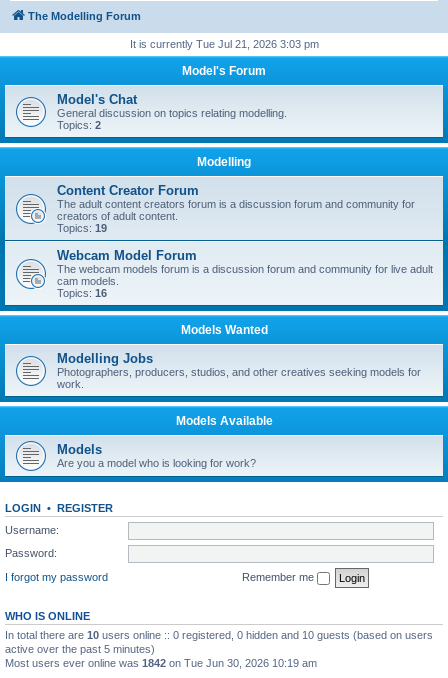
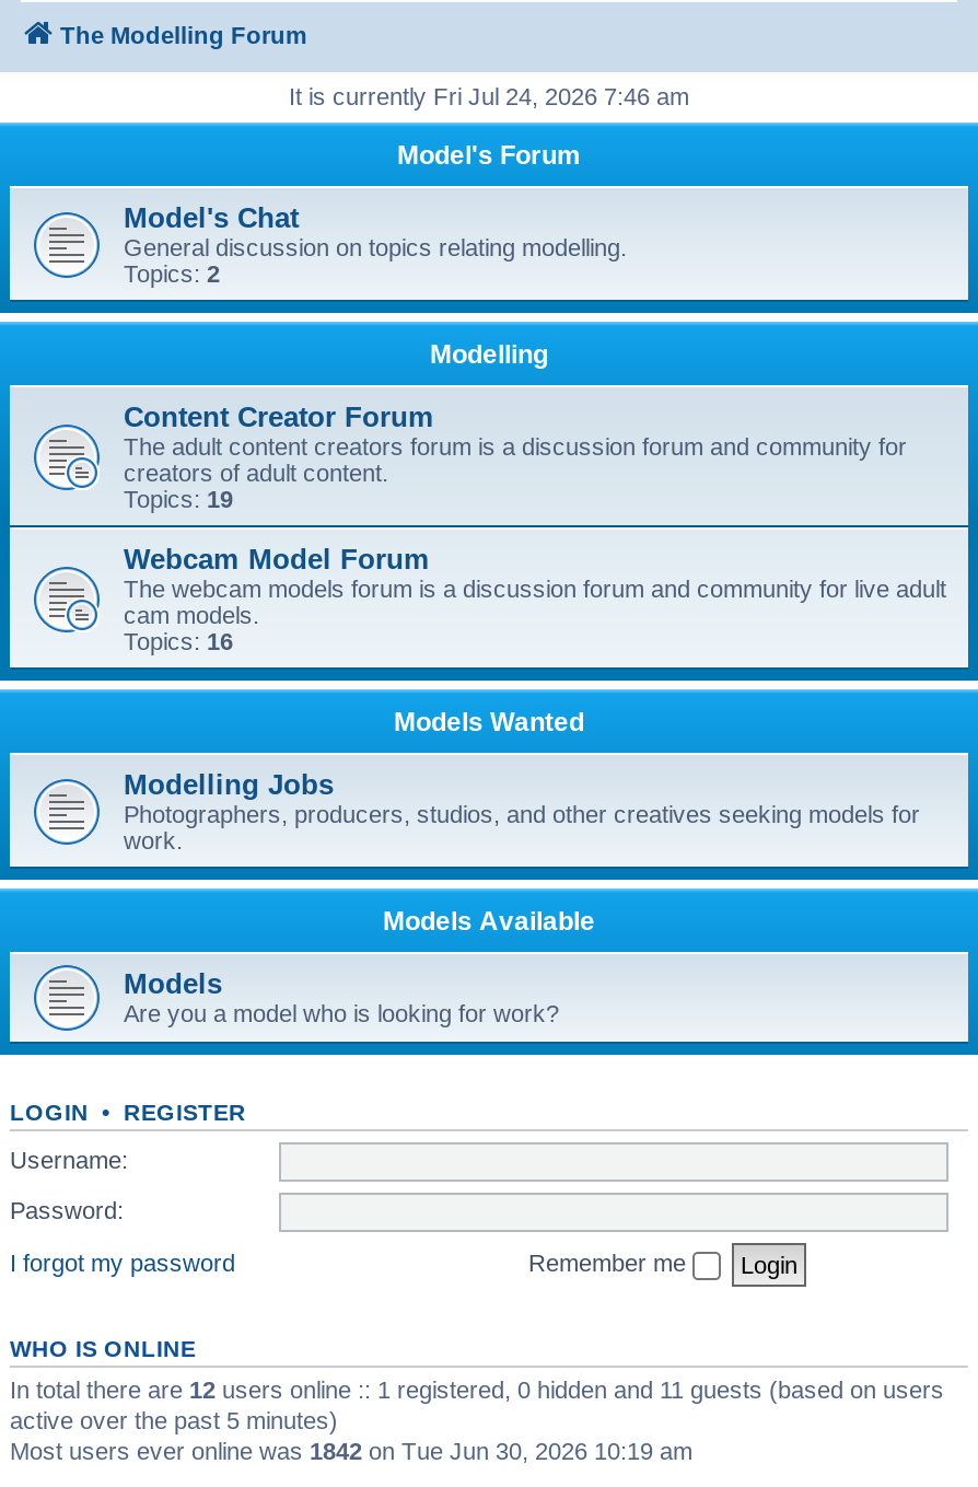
- It is currently Tue Jul 21, 2026 3:03 pm
+ It is currently Fri Jul 24, 2026 7:46 am

- In total there are 10 users online :: 0 registered, 0 hidden and 10 guests (based on users
+ In total there are 12 users online :: 1 registered, 0 hidden and 11 guests (based on users
